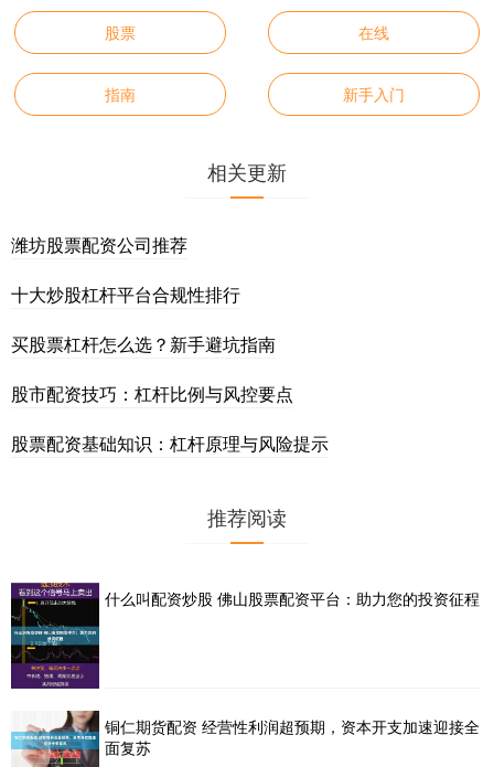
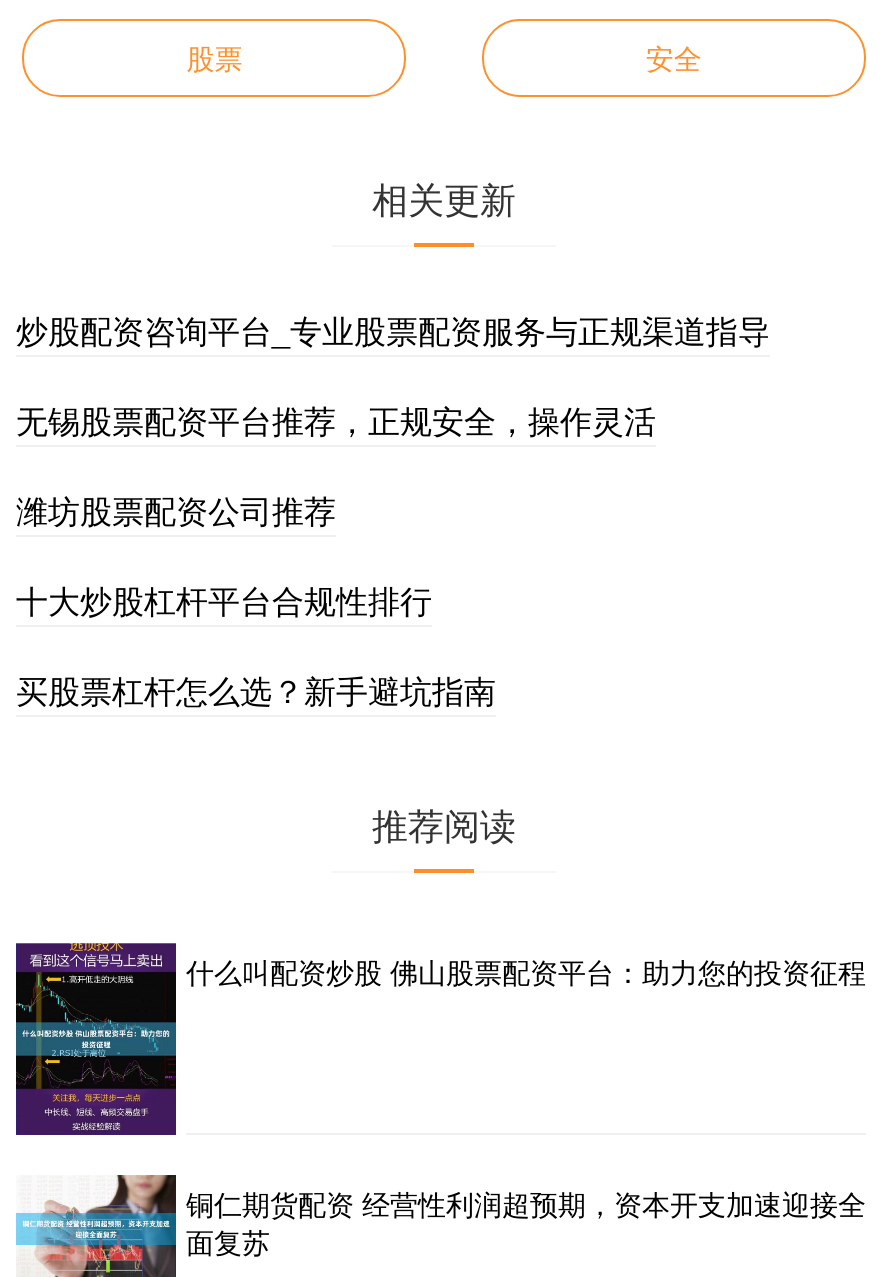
- 在线
- 指南
- 新手入门
+ 安全

+ 炒股配资咨询平台_专业股票配资服务与正规渠道指导
+ 无锡股票配资平台推荐，正规安全，操作灵活

moved down: 潍坊股票配资公司推荐 | 十大炒股杠杆平台合规性排行 | 买股票杠杆怎么选？新手避坑指南

- 股市配资技巧：杠杆比例与风控要点
- 股票配资基础知识：杠杆原理与风险提示
